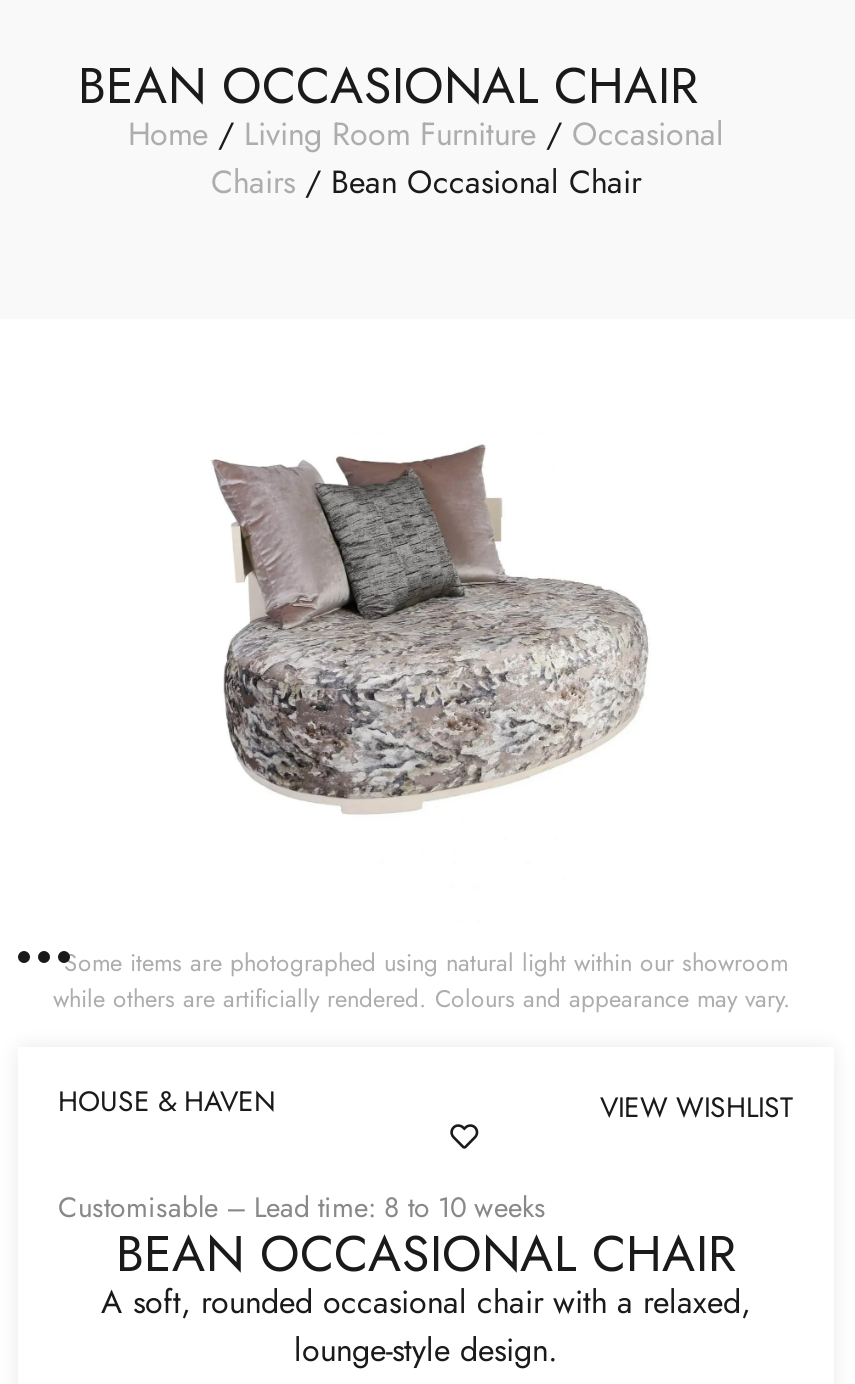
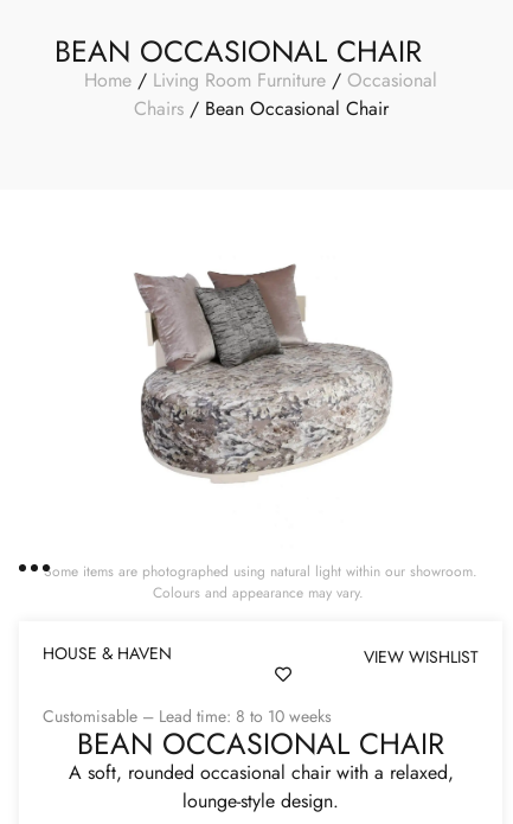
- Some items are photographed using natural light within our showroom
- while others are artificially rendered. Colours and appearance may vary.
+ Some items are photographed using natural light within our showroom.
+ Colours and appearance may vary.
